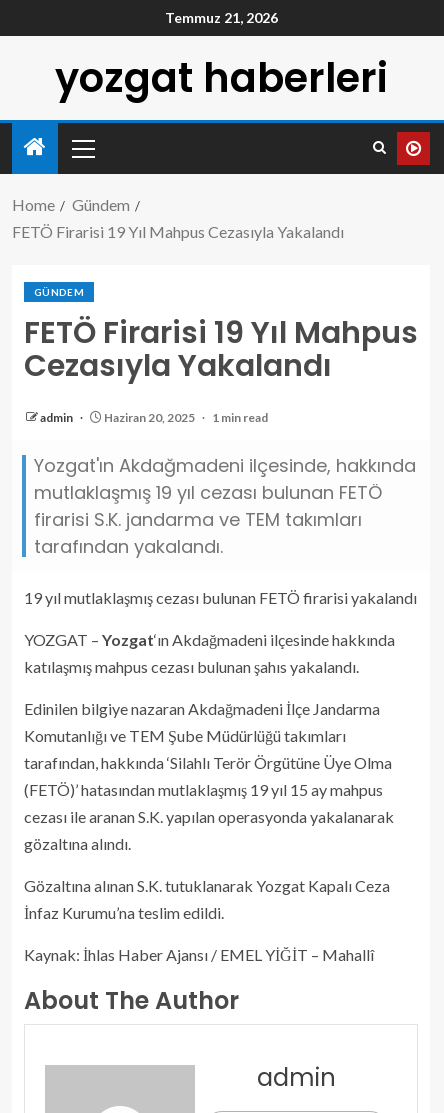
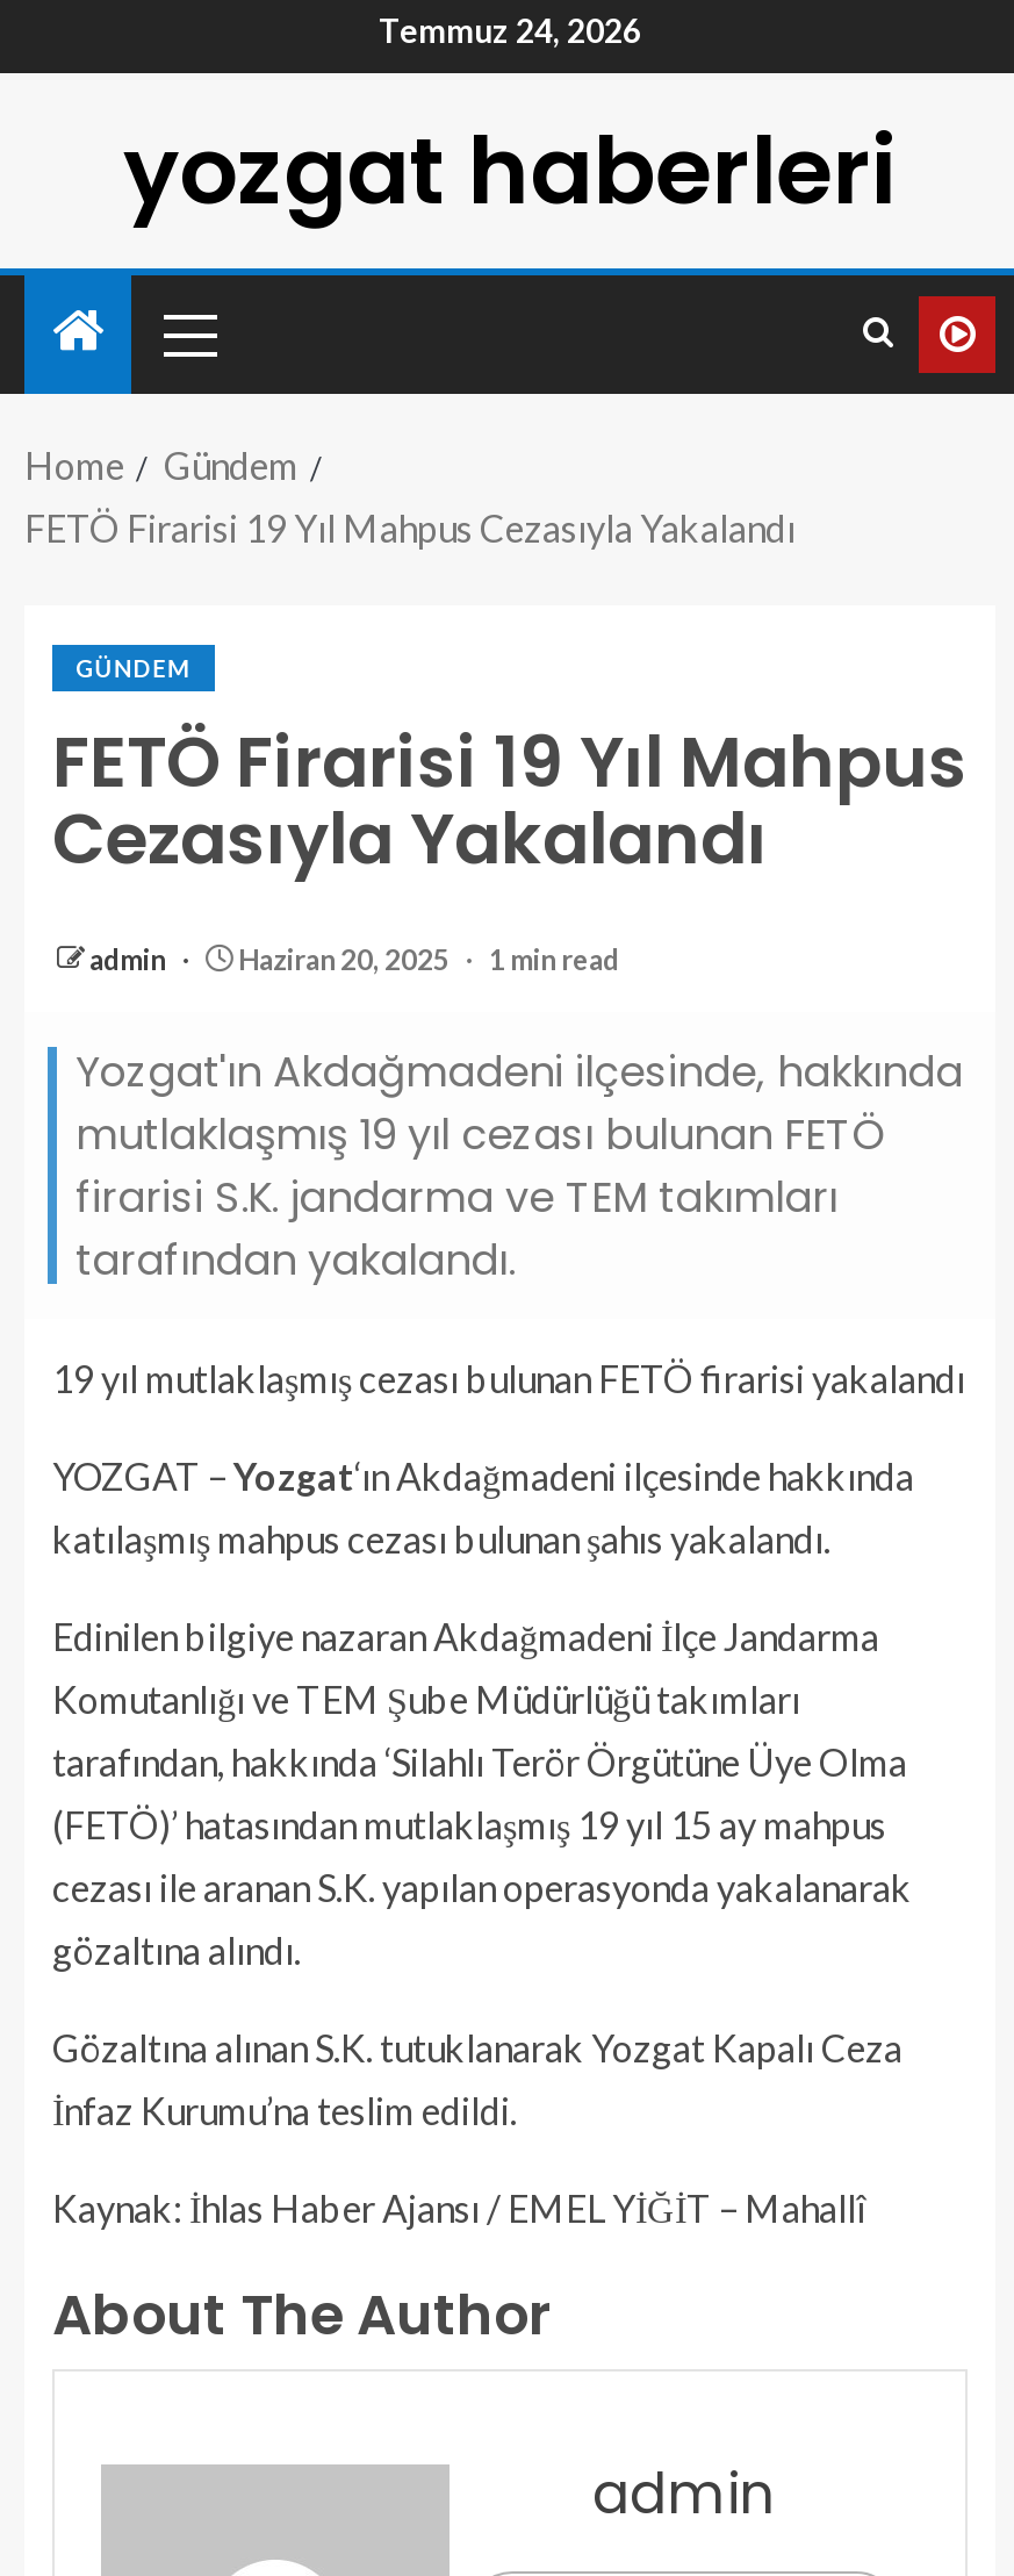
- Temmuz 21, 2026
+ Temmuz 24, 2026
